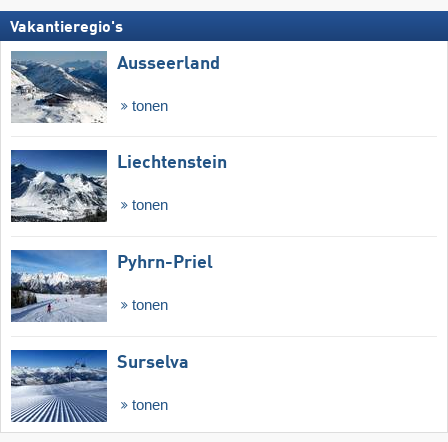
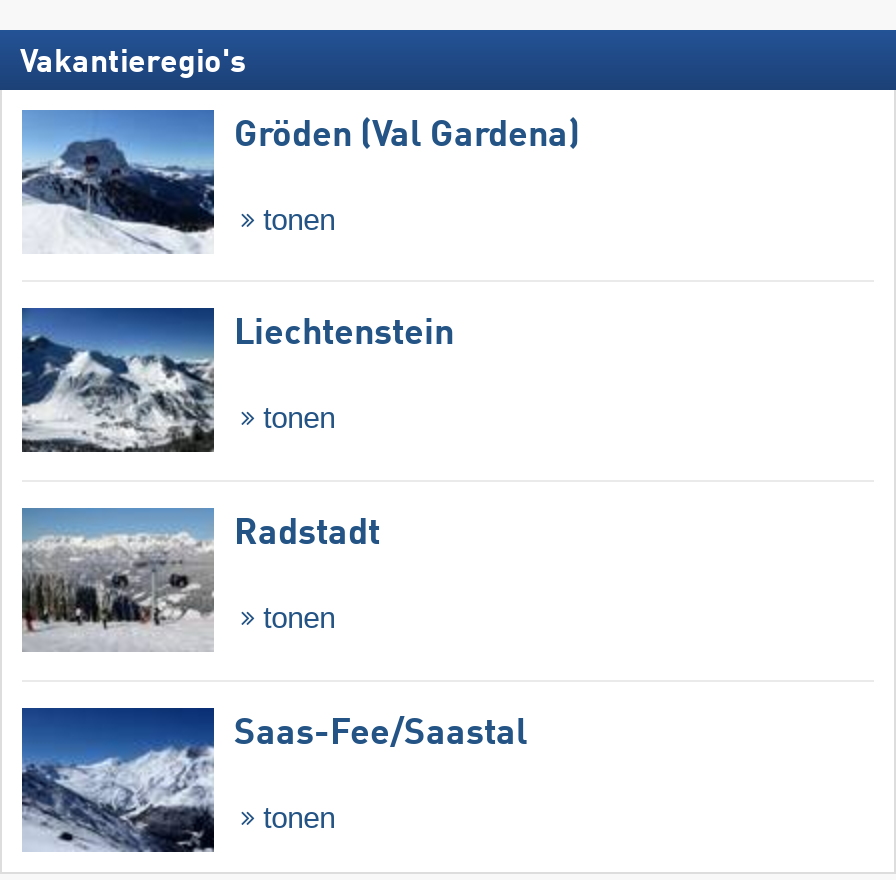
- [image]
- Ausseerland
+ [image]
+ Gröden (Val Gardena)

- [image]
- Pyhrn-Priel
+ [image]
+ Radstadt

- [image]
- Surselva
+ [image]
+ Saas-Fee/Saastal
